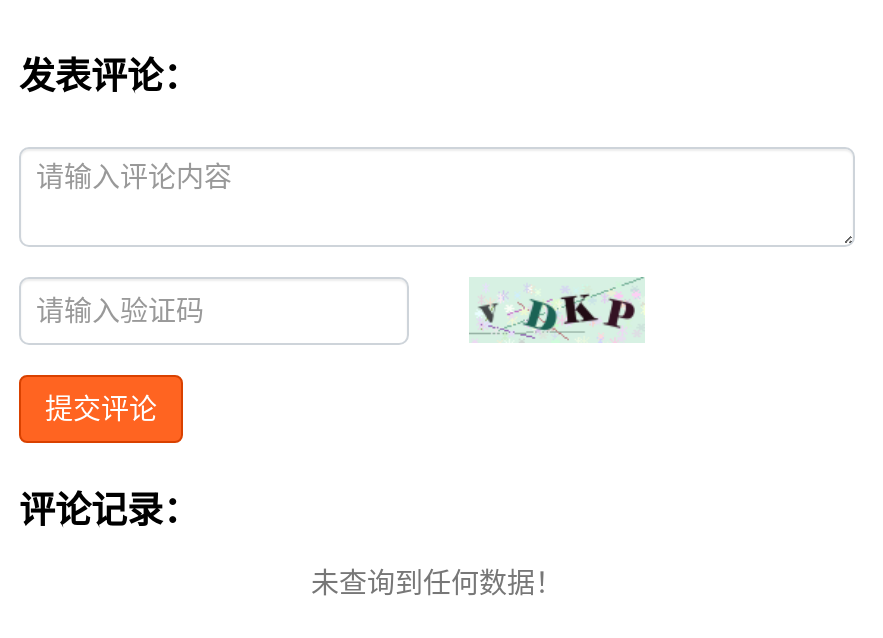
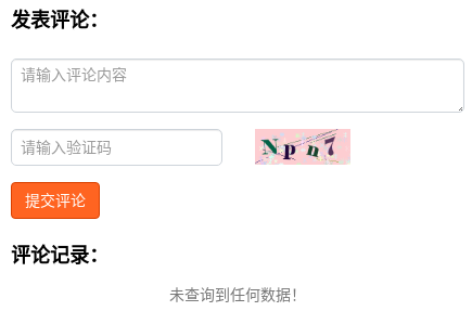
- [image]
+ [image]
